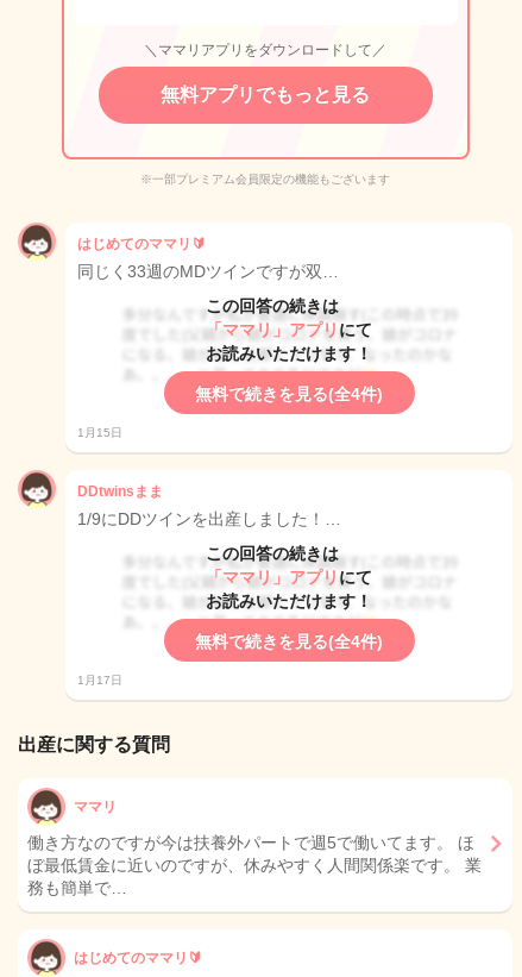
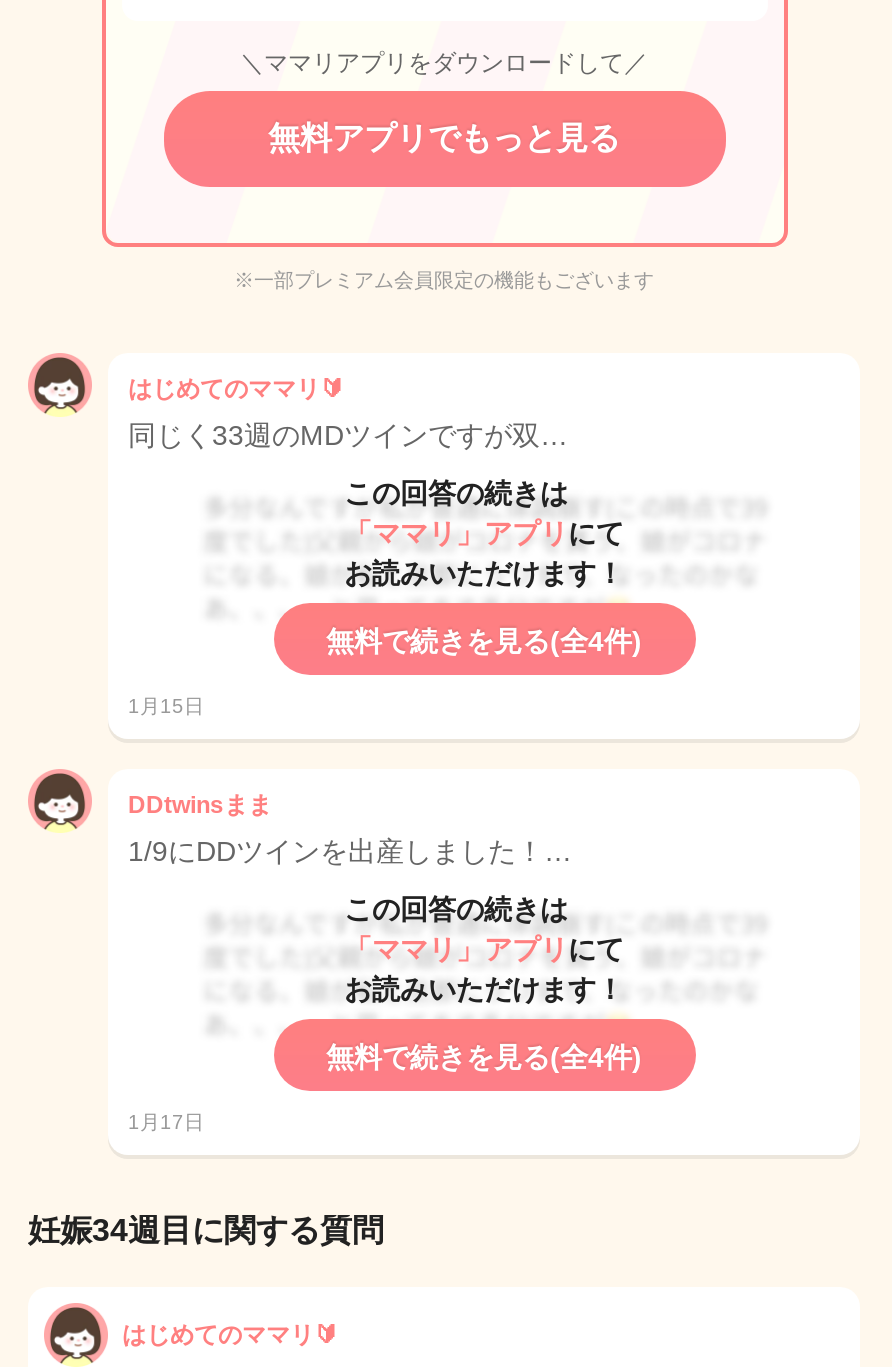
- 出産に関する質問
- ママリ
- 働き方なのですが今は扶養外パートで週5で働いてます。 ほ
- ぼ最低賃金に近いのですが、休みやすく人間関係楽です。 業
- 務も簡単で…
+ 妊娠34週目に関する質問
